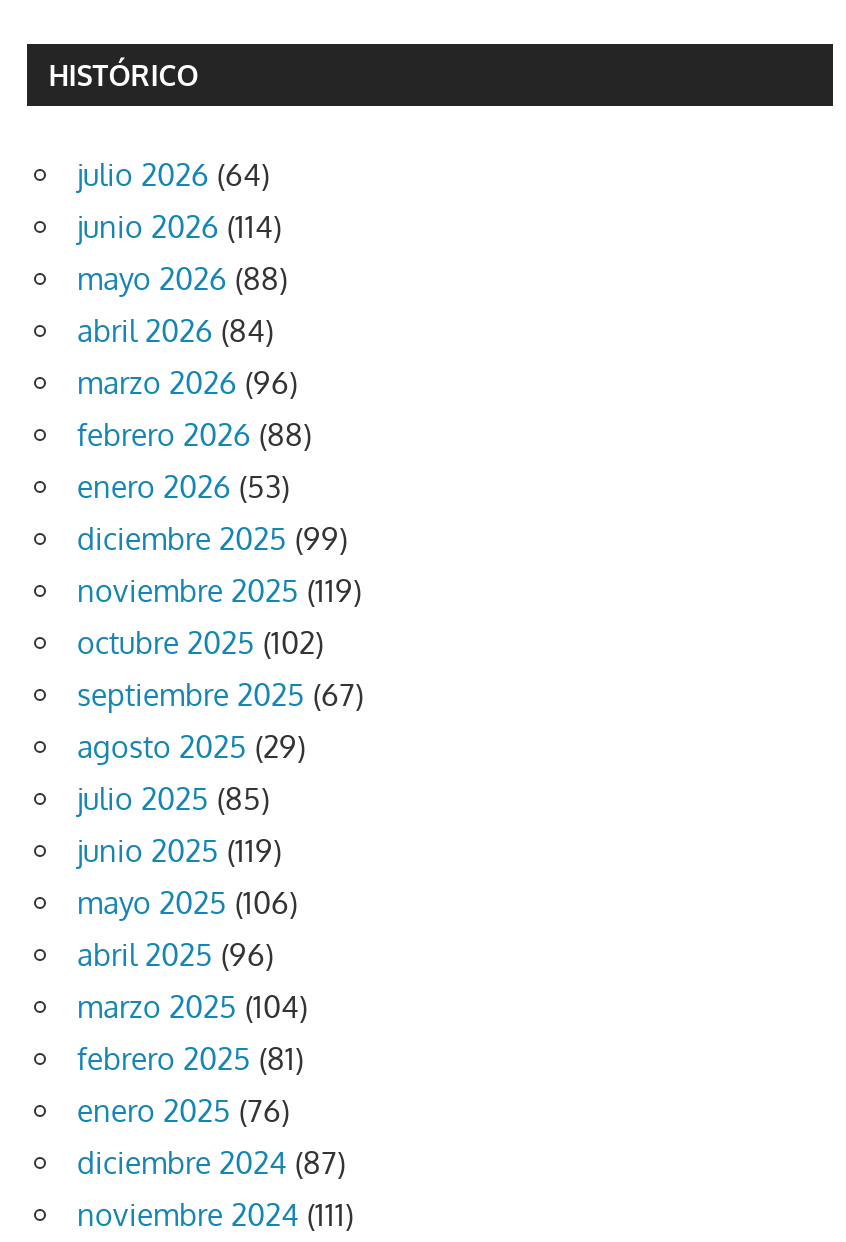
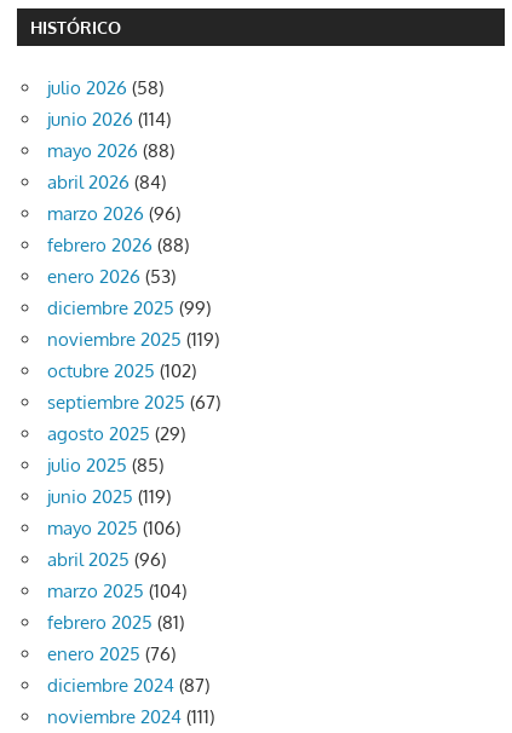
- julio 2026 (64)
+ julio 2026 (58)
